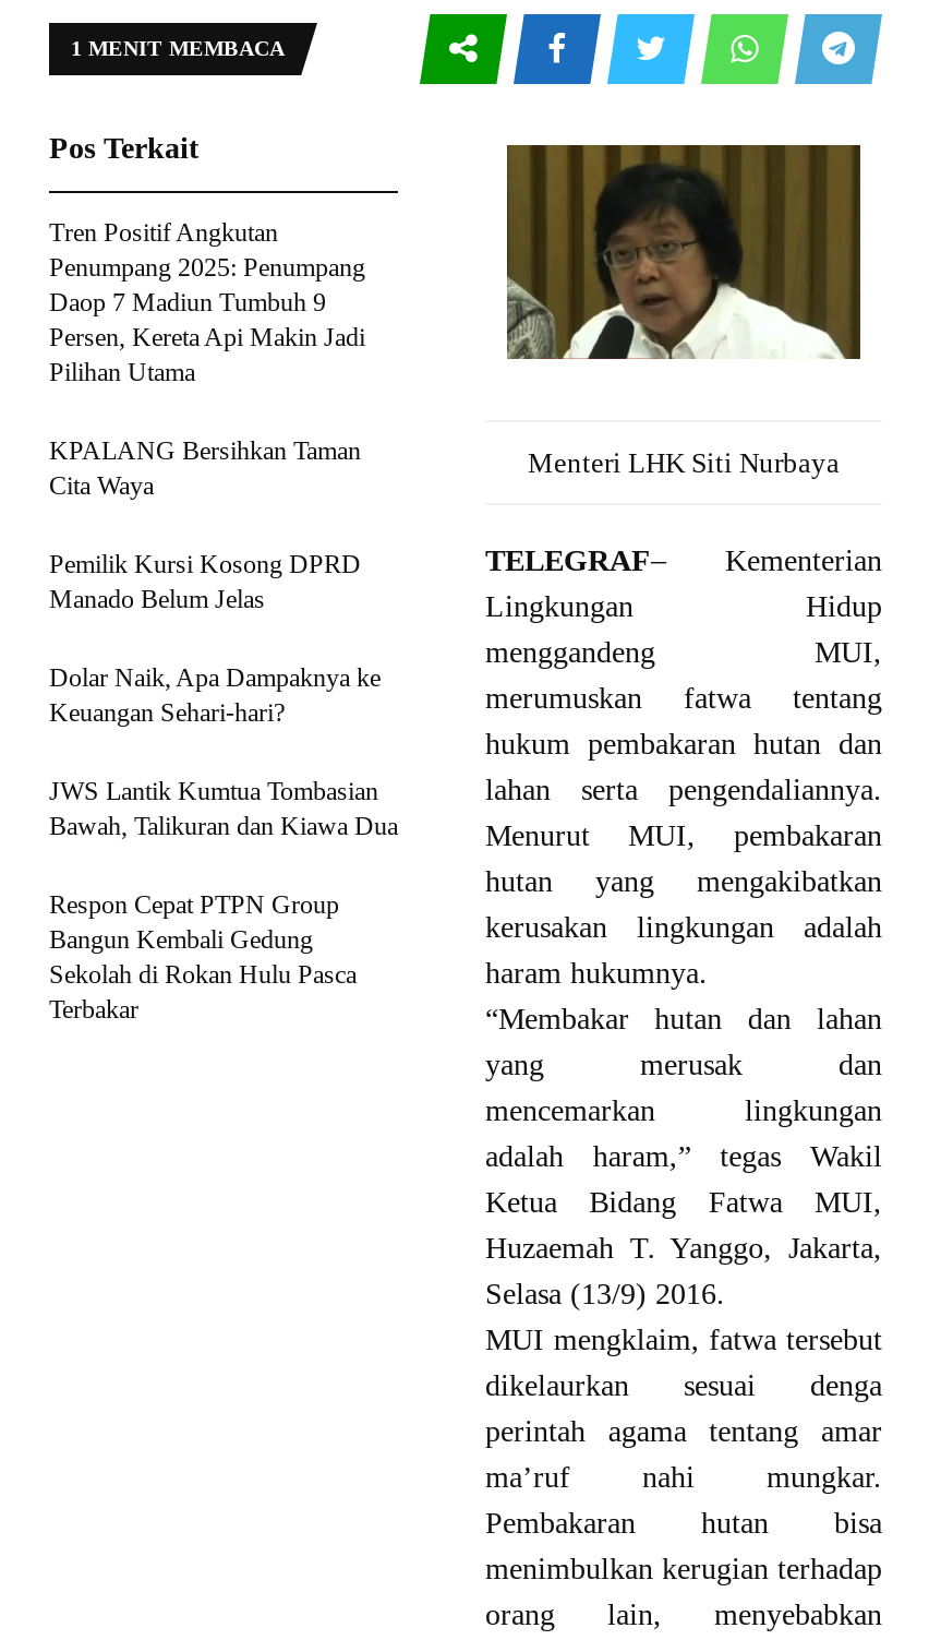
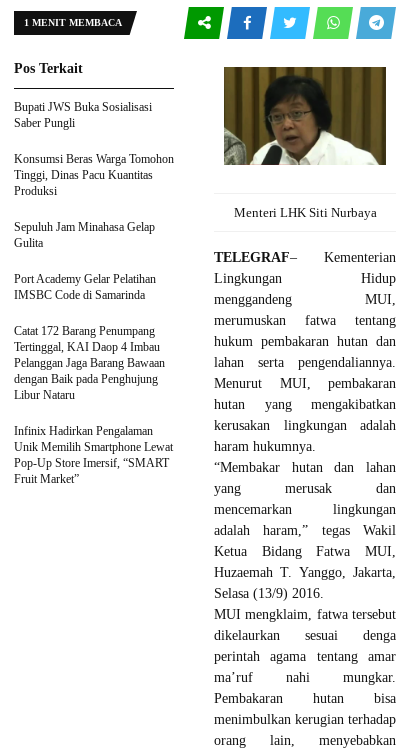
- Tren Positif Angkutan
- Penumpang 2025: Penumpang
- Daop 7 Madiun Tumbuh 9
- Persen, Kereta Api Makin Jadi
- Pilihan Utama
+ Bupati JWS Buka Sosialisasi
+ Saber Pungli

- KPALANG Bersihkan Taman
- Cita Waya
+ Konsumsi Beras Warga Tomohon
+ Tinggi, Dinas Pacu Kuantitas
+ Produksi

- Pemilik Kursi Kosong DPRD
- Manado Belum Jelas
+ Sepuluh Jam Minahasa Gelap
+ Gulita

- Dolar Naik, Apa Dampaknya ke
- Keuangan Sehari-hari?
+ Port Academy Gelar Pelatihan
+ IMSBC Code di Samarinda

- JWS Lantik Kumtua Tombasian
- Bawah, Talikuran dan Kiawa Dua
+ Catat 172 Barang Penumpang
+ Tertinggal, KAI Daop 4 Imbau
+ Pelanggan Jaga Barang Bawaan
+ dengan Baik pada Penghujung
+ Libur Nataru

- Respon Cepat PTPN Group
- Bangun Kembali Gedung
- Sekolah di Rokan Hulu Pasca
- Terbakar
+ Infinix Hadirkan Pengalaman
+ Unik Memilih Smartphone Lewat
+ Pop-Up Store Imersif, “SMART
+ Fruit Market”
